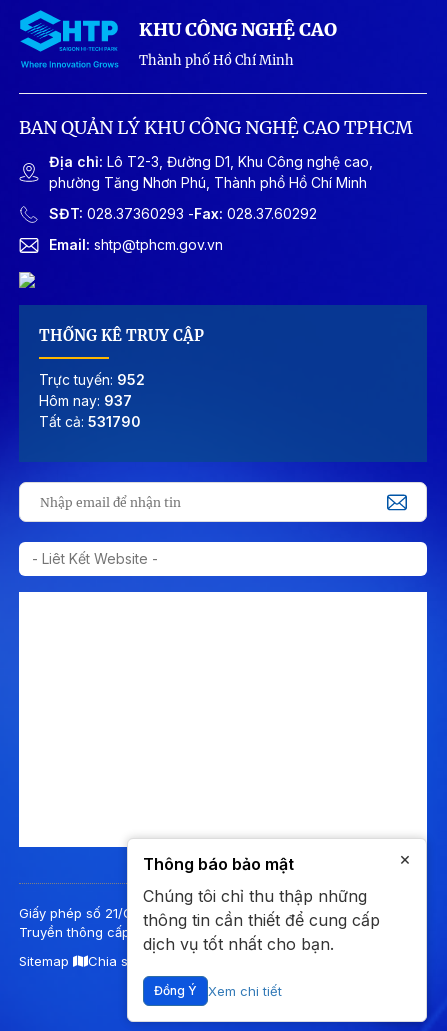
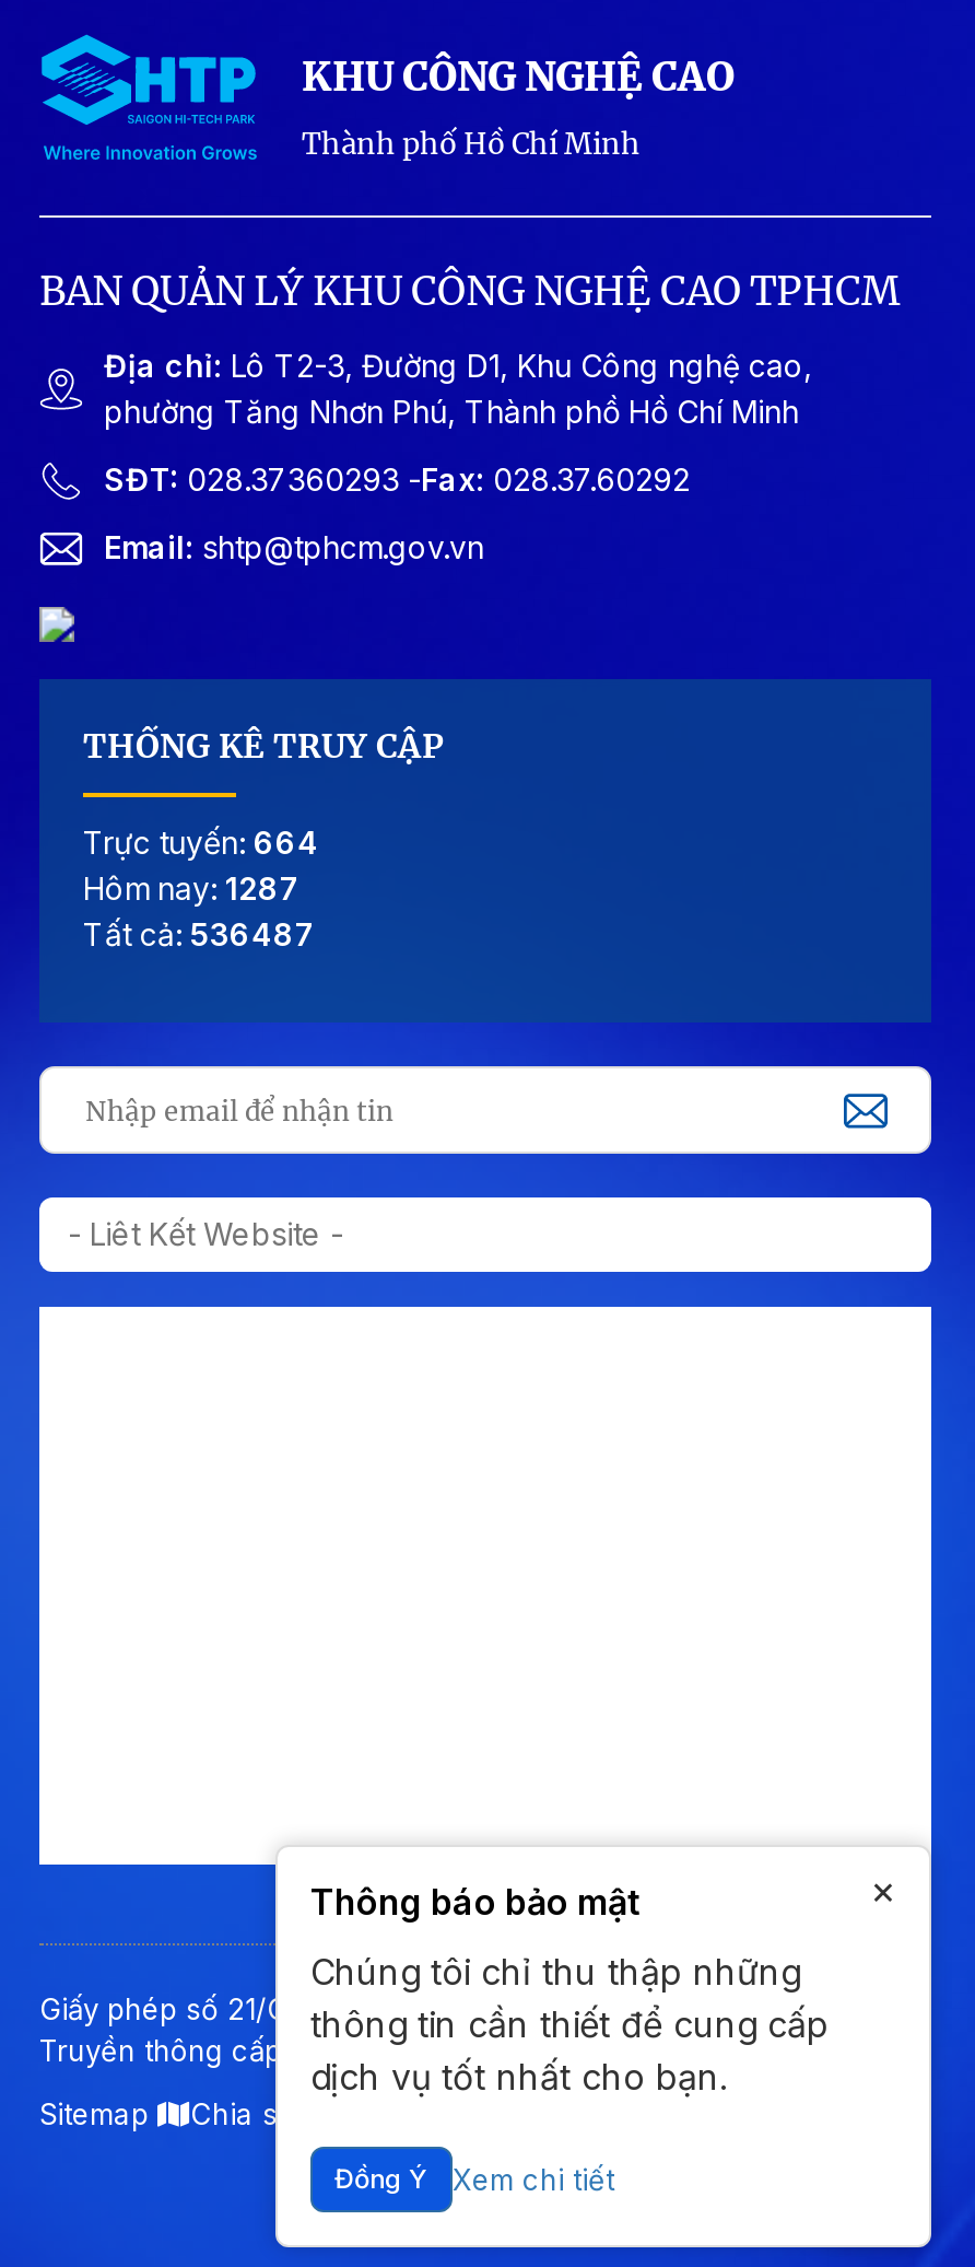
- Trực tuyến: 952
+ Trực tuyến: 664

- Hôm nay: 937
+ Hôm nay: 1287

- Tất cả: 531790
+ Tất cả: 536487
